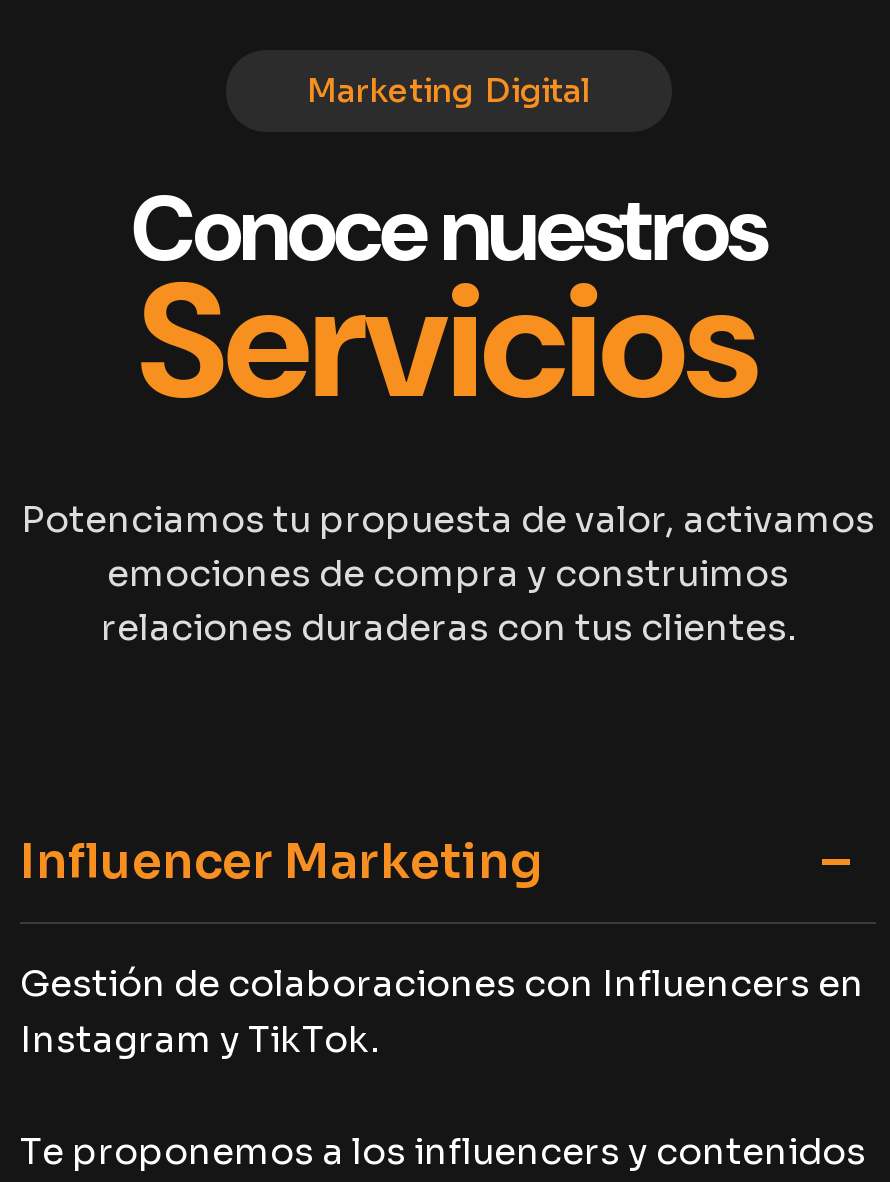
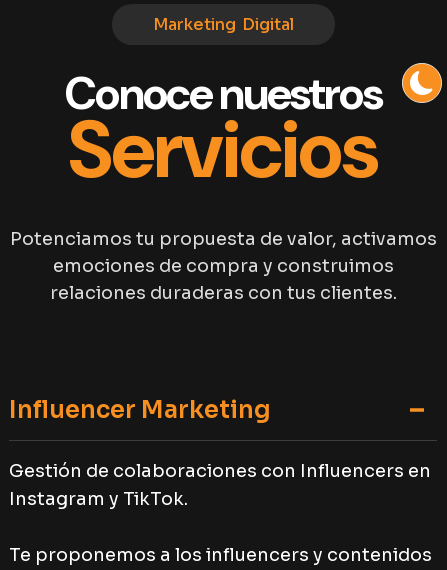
+ [image]
